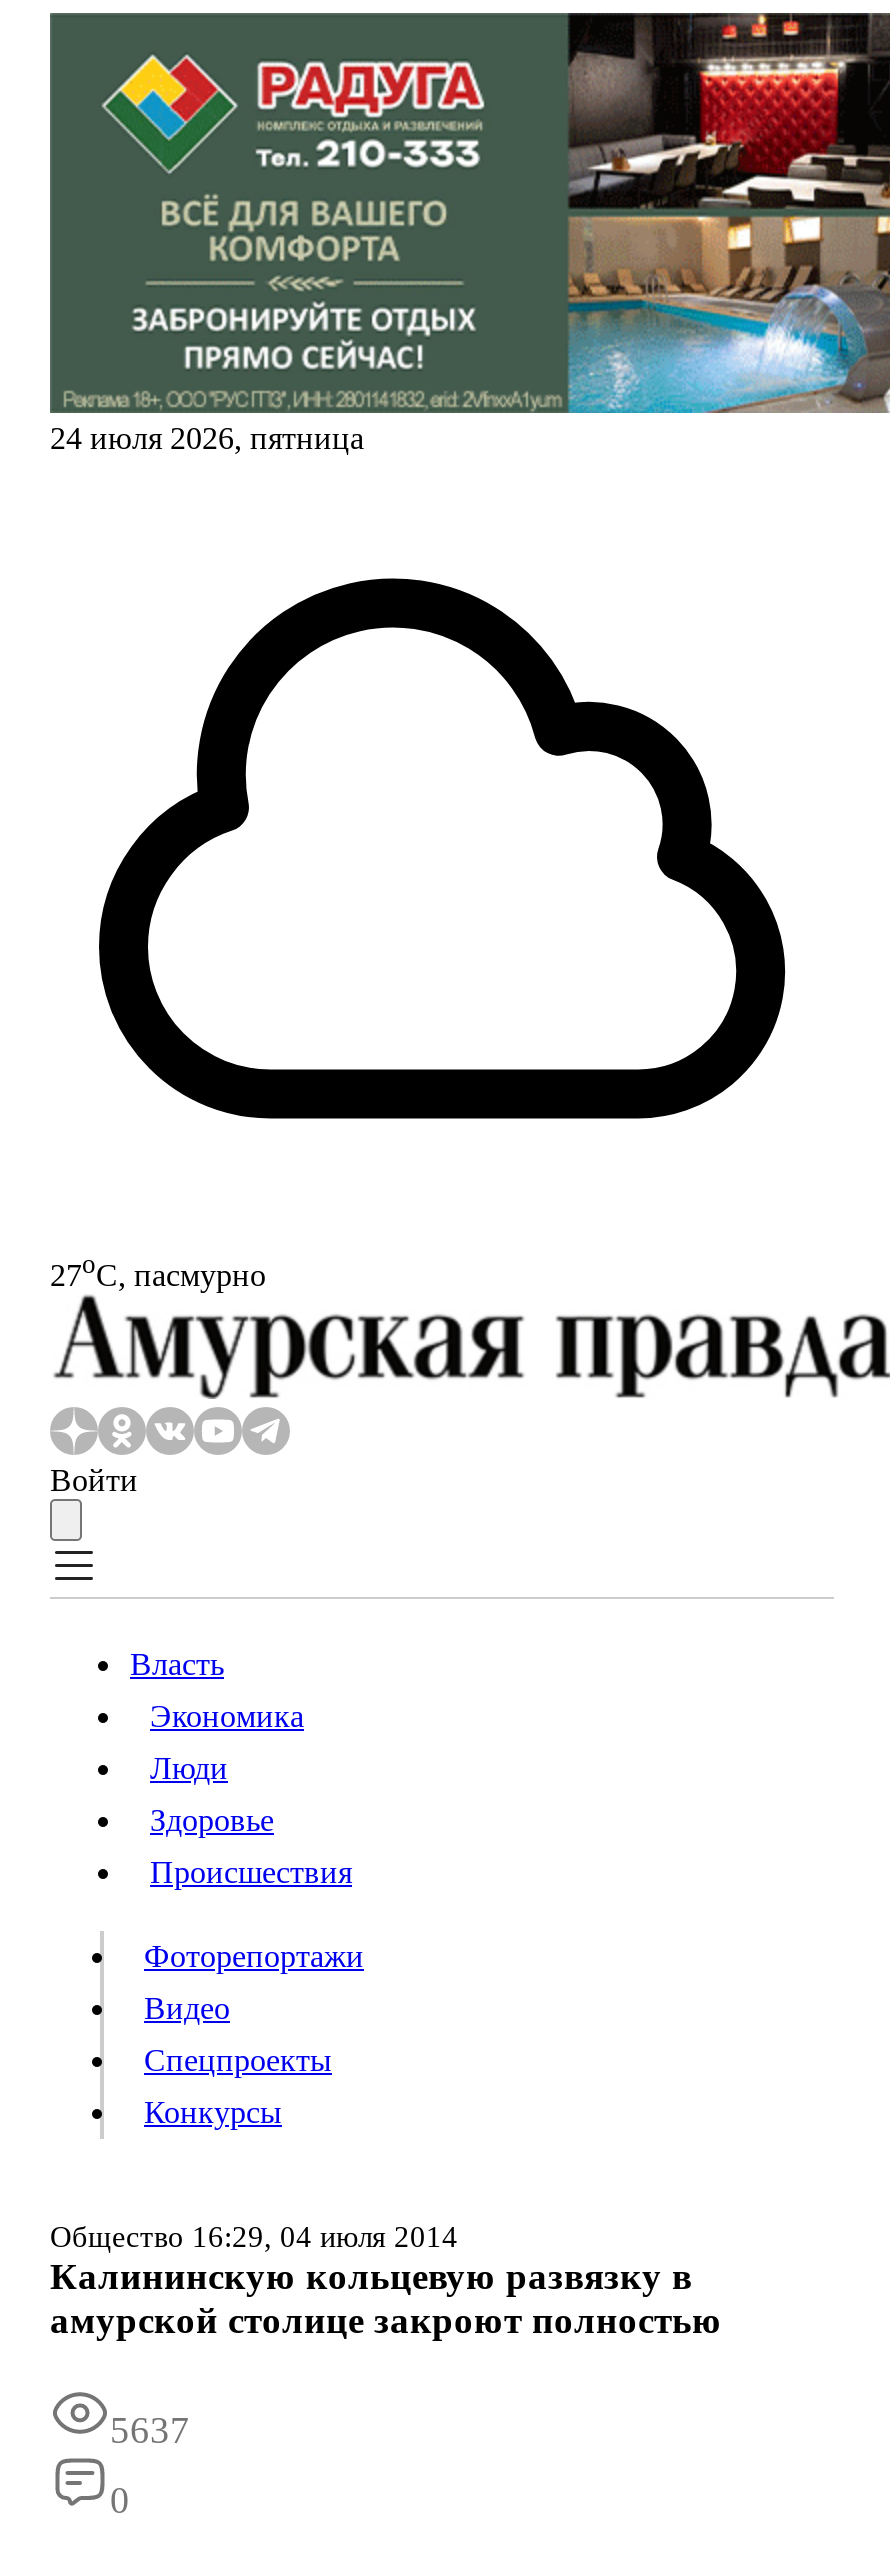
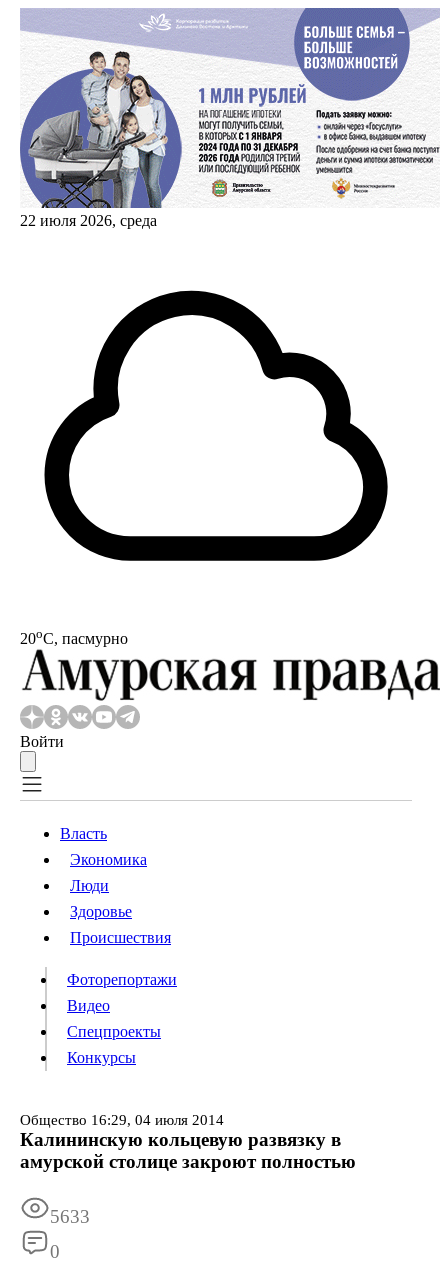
- [image]
- 24 июля 2026, пятница
+ [image]
+ 22 июля 2026, среда

- 27oС, пасмурно
+ 20oС, пасмурно

- 5637
+ 5633
